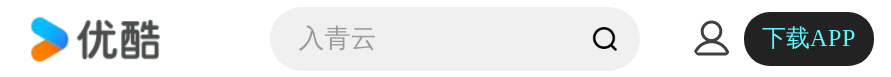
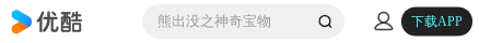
- 入青云
+ 熊出没之神奇宝物
